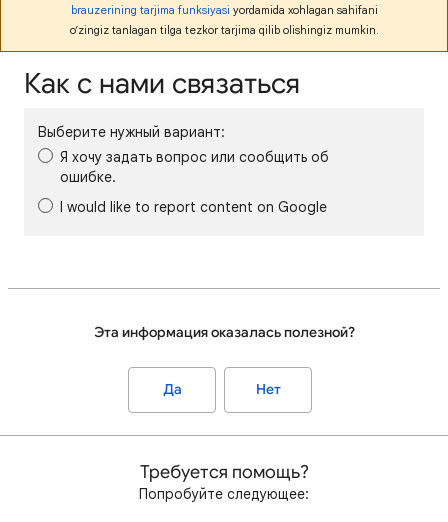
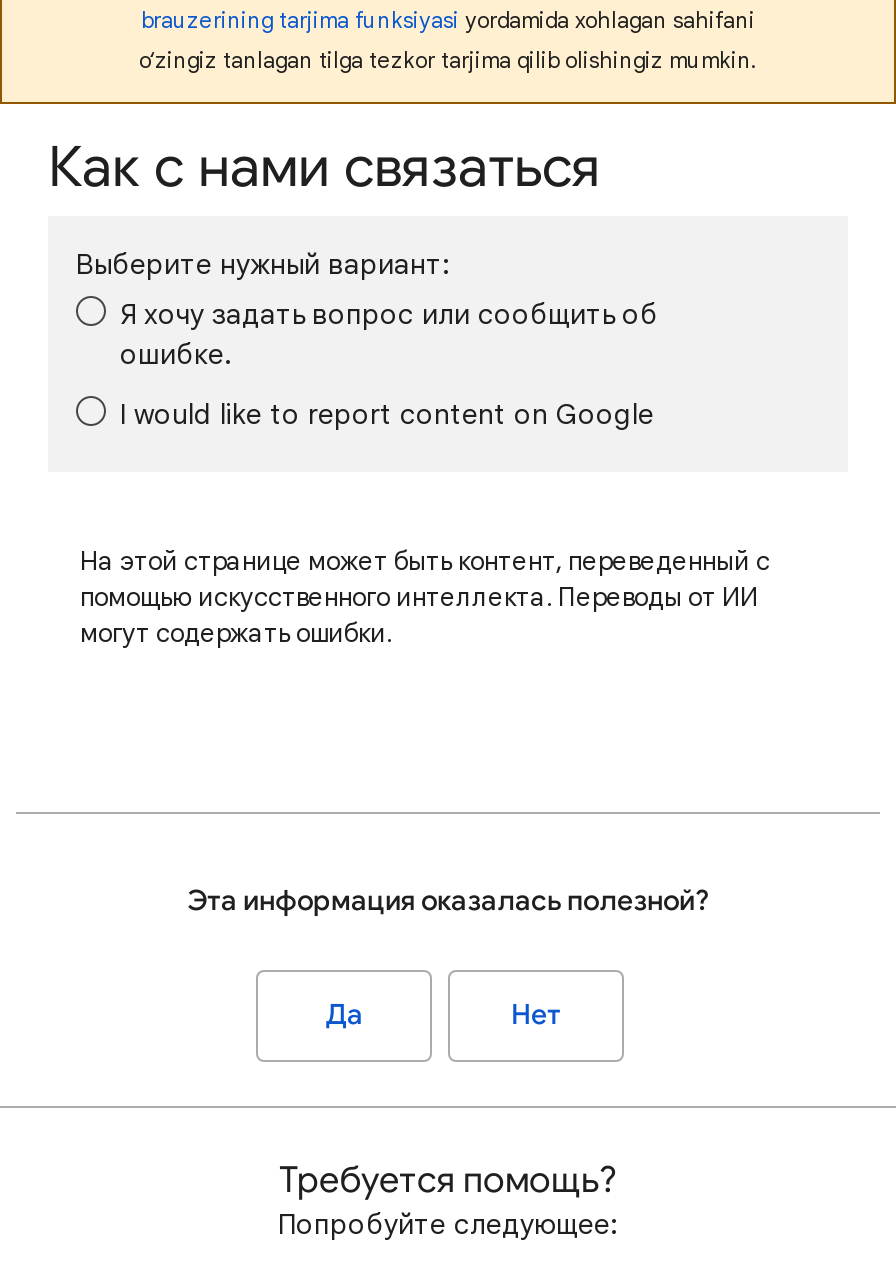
+ На этой странице может быть контент, переведенный с
+ помощью искусственного интеллекта. Переводы от ИИ
+ могут содержать ошибки.
